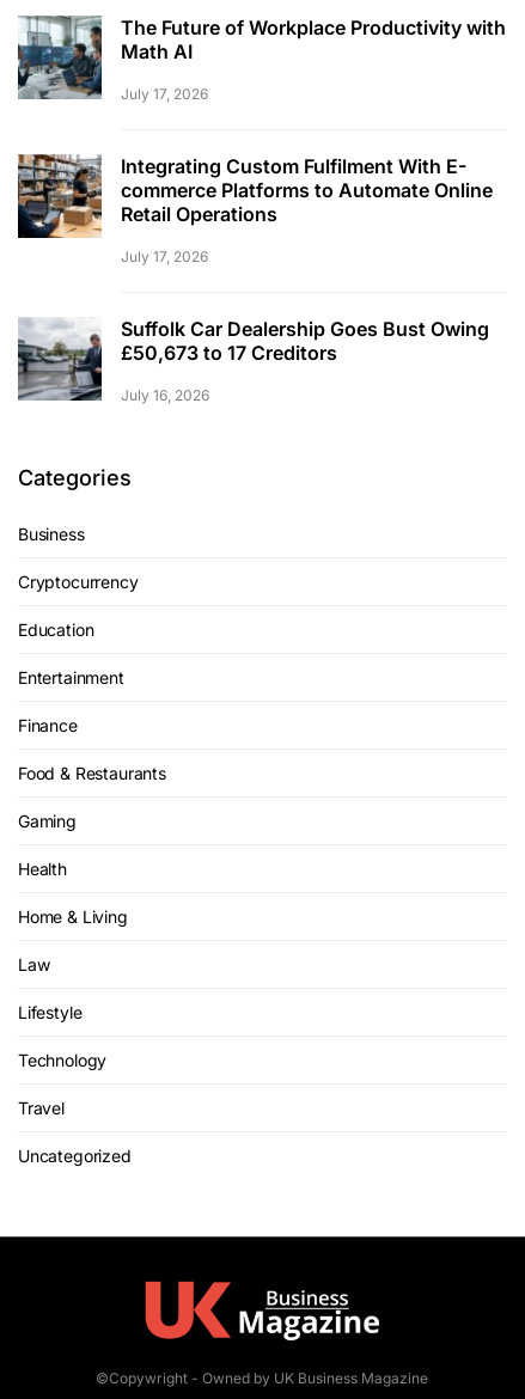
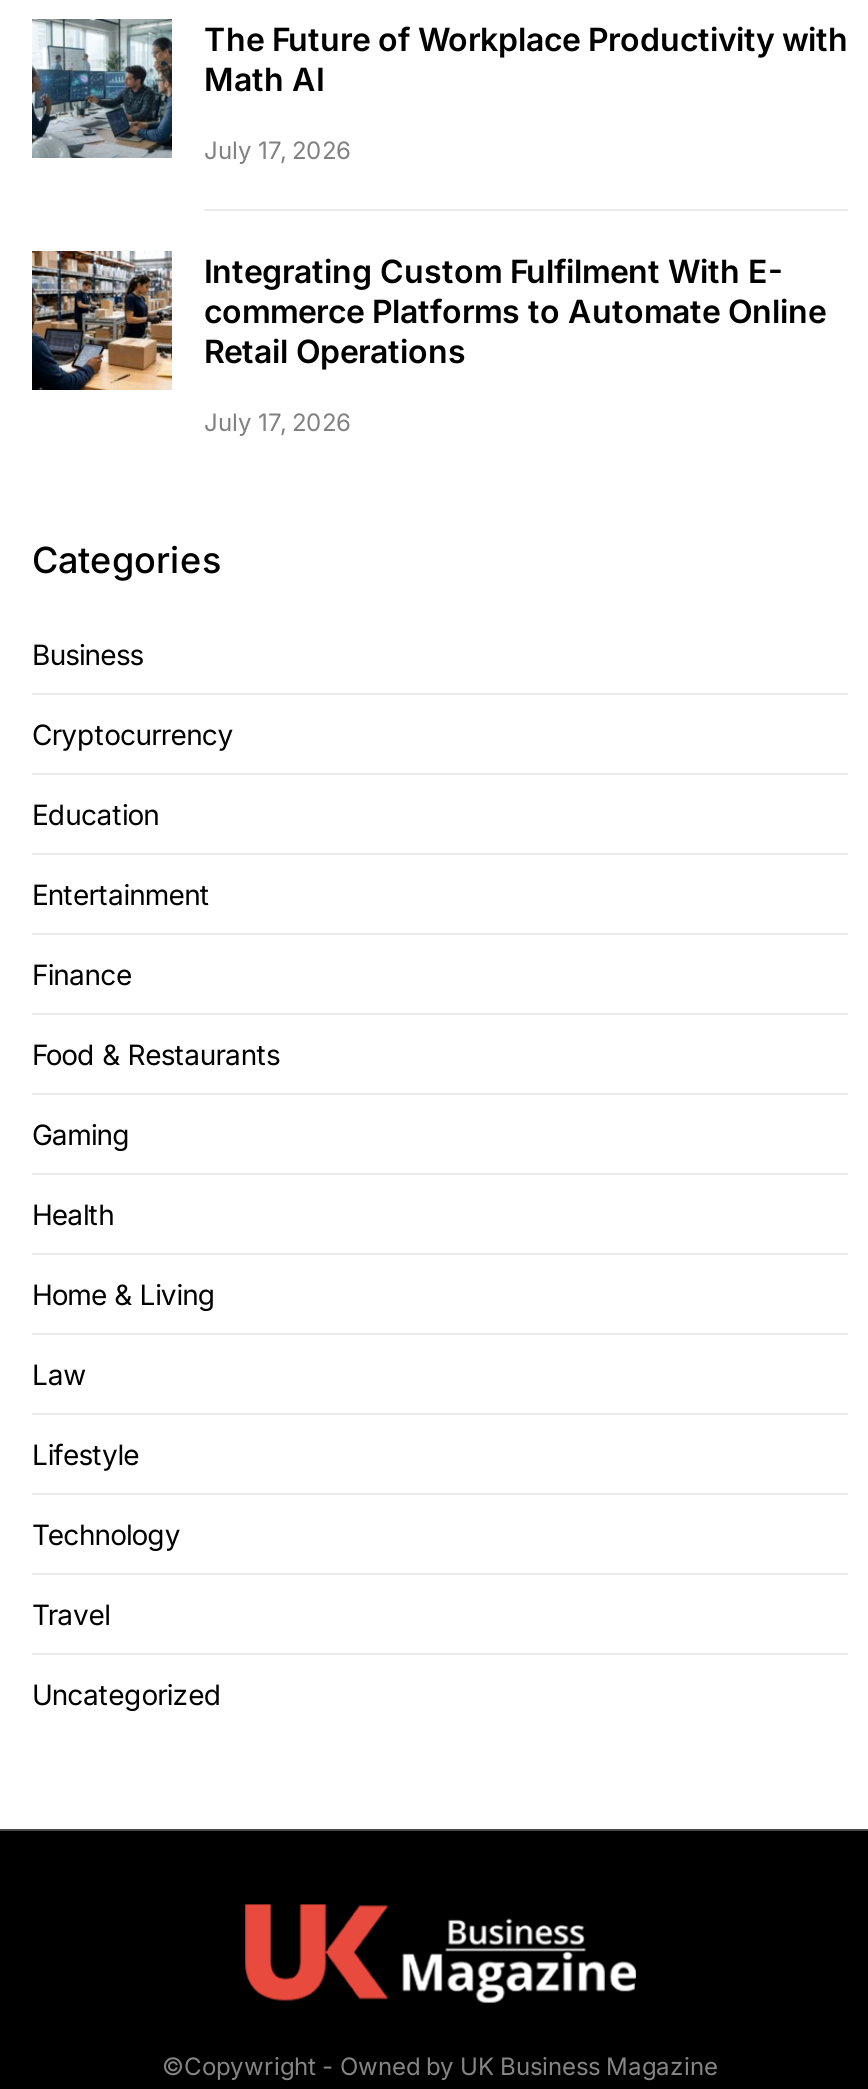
- [image]
- Suffolk Car Dealership Goes Bust Owing
- £50,673 to 17 Creditors
- July 16, 2026
